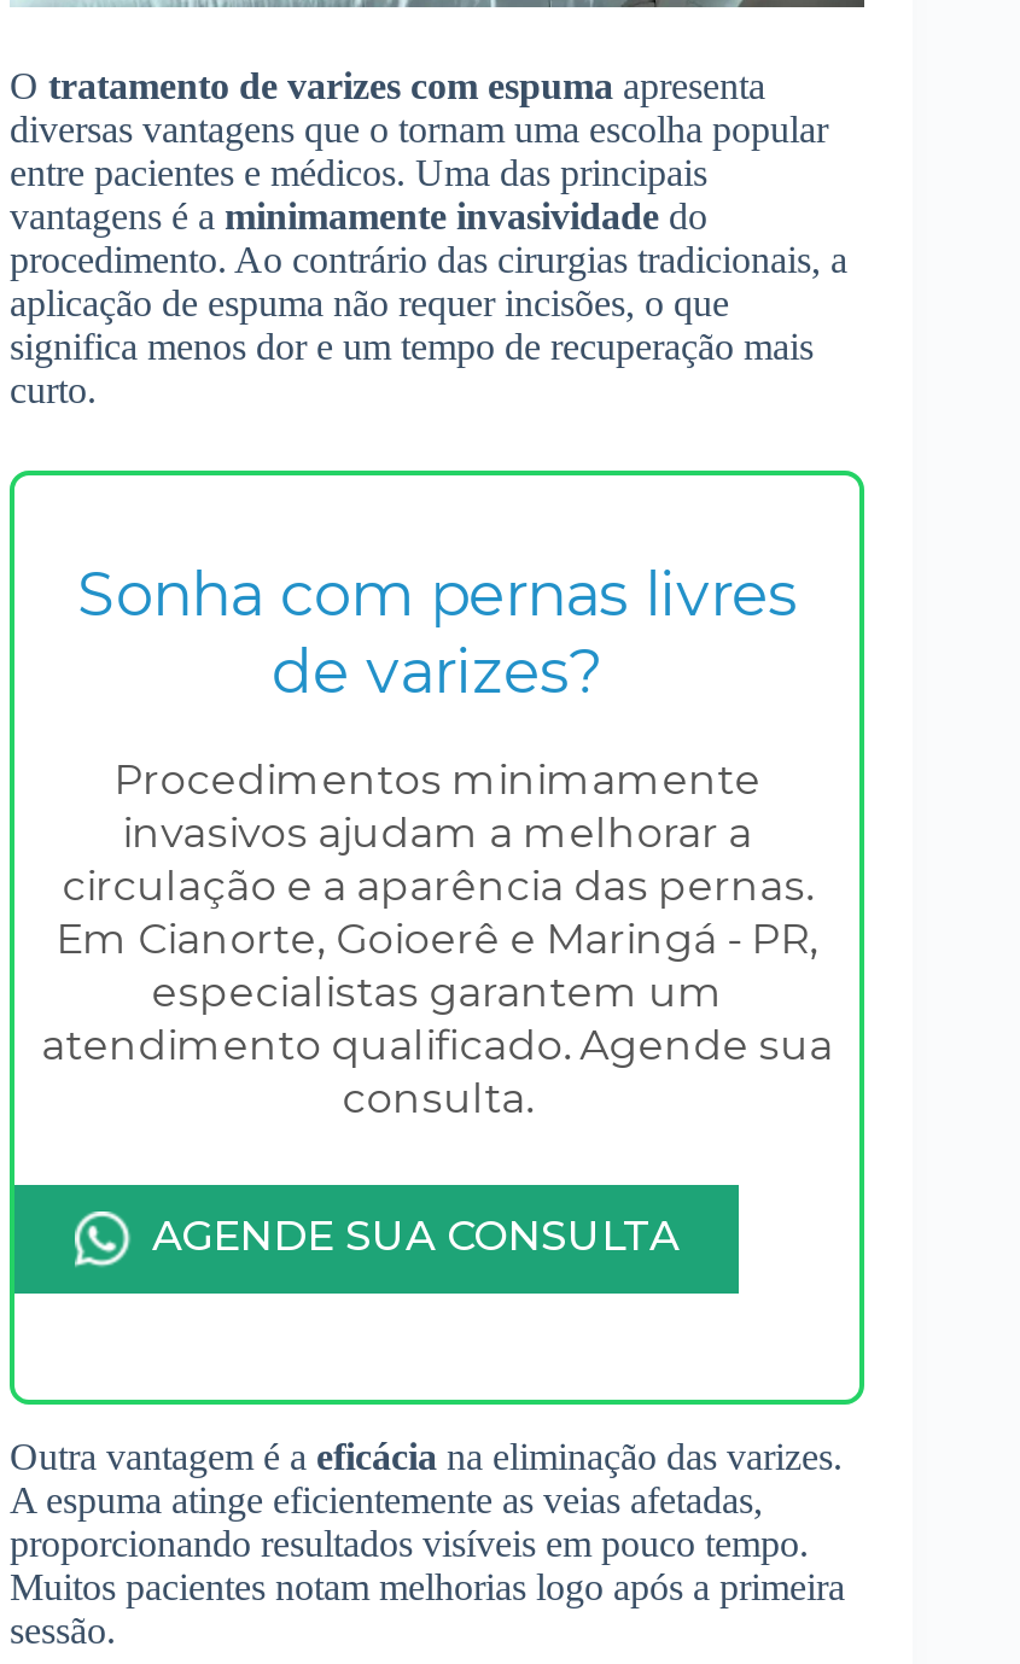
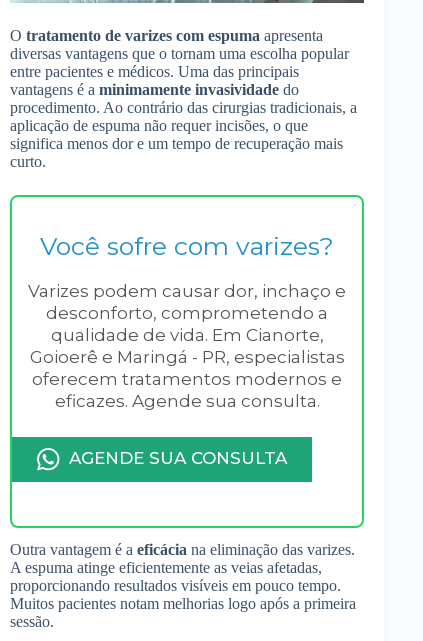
- Sonha com pernas livres
- de varizes?
+ Você sofre com varizes?

- Procedimentos minimamente
- invasivos ajudam a melhorar a
- circulação e a aparência das pernas.
- Em Cianorte, Goioerê e Maringá - PR,
- especialistas garantem um
- atendimento qualificado. Agende sua
- consulta.
+ Varizes podem causar dor, inchaço e
+ desconforto, comprometendo a
+ qualidade de vida. Em Cianorte,
+ Goioerê e Maringá - PR, especialistas
+ oferecem tratamentos modernos e
+ eficazes. Agende sua consulta.
